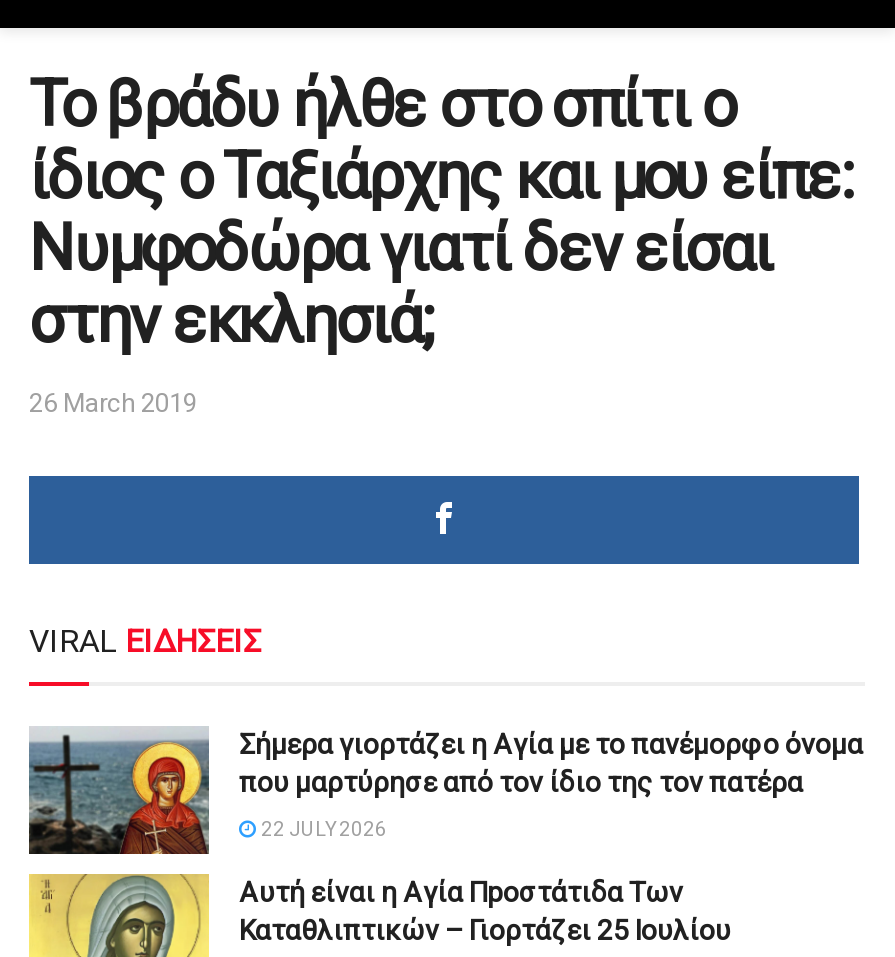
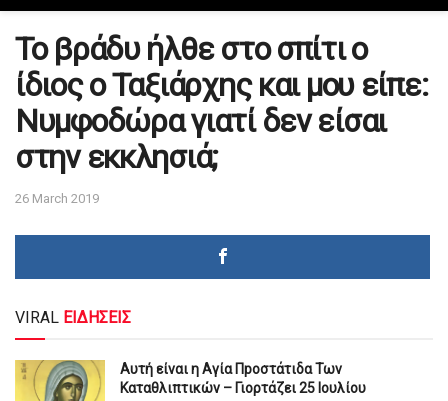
- [image]
- Σήμερα γιορτάζει η Αγία με το πανέμορφο όνομα
- που μαρτύρησε από τον ίδιο της τον πατέρα
- 22 JULY 2026
